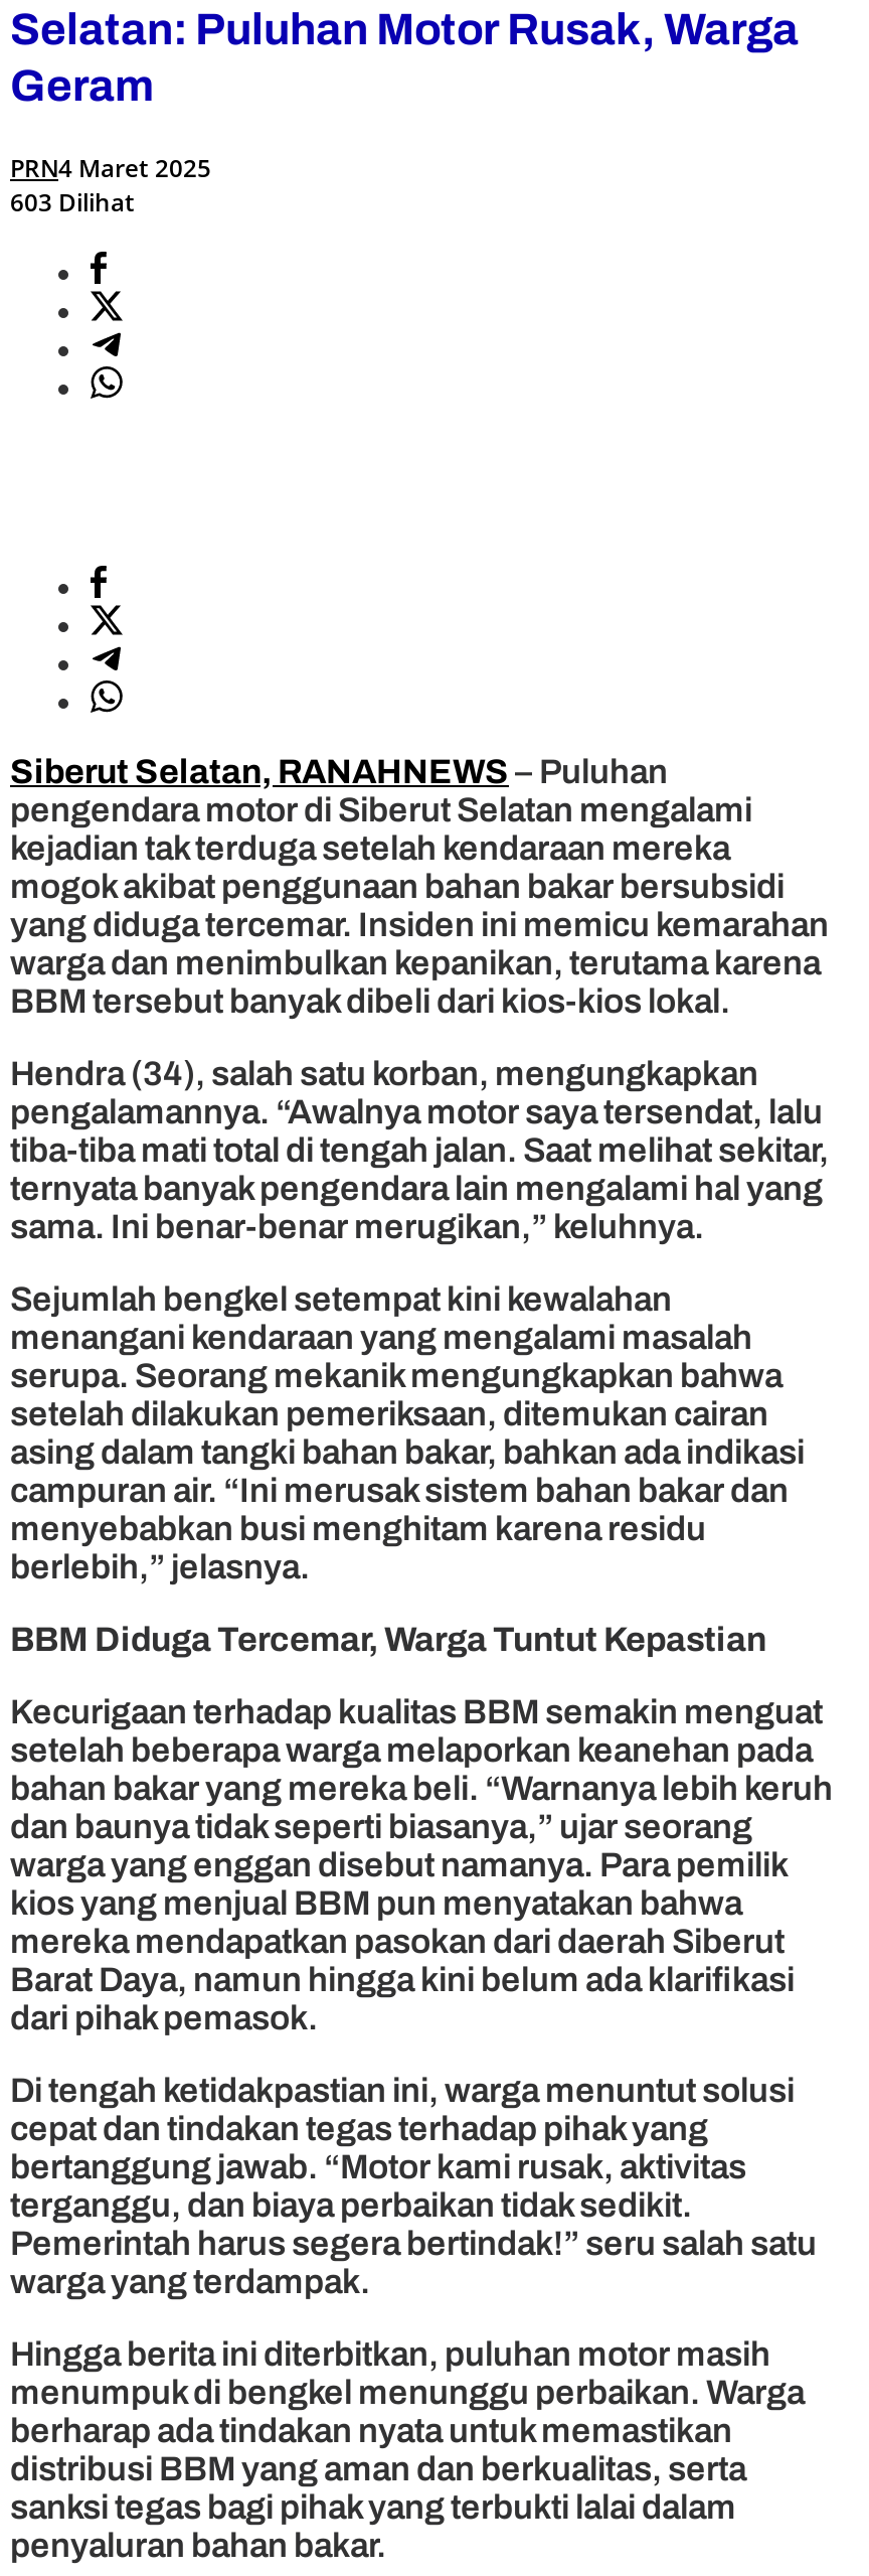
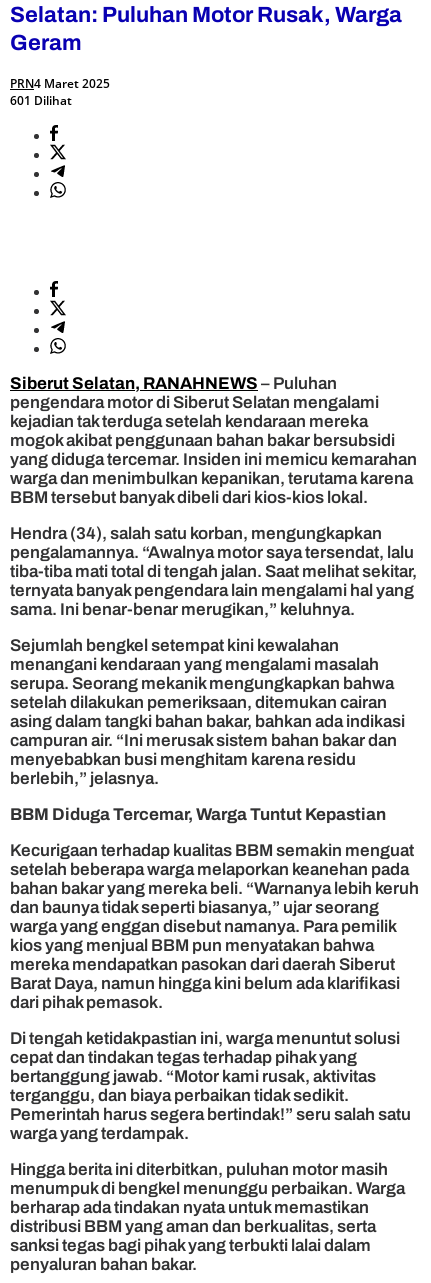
- 603 Dilihat
+ 601 Dilihat
